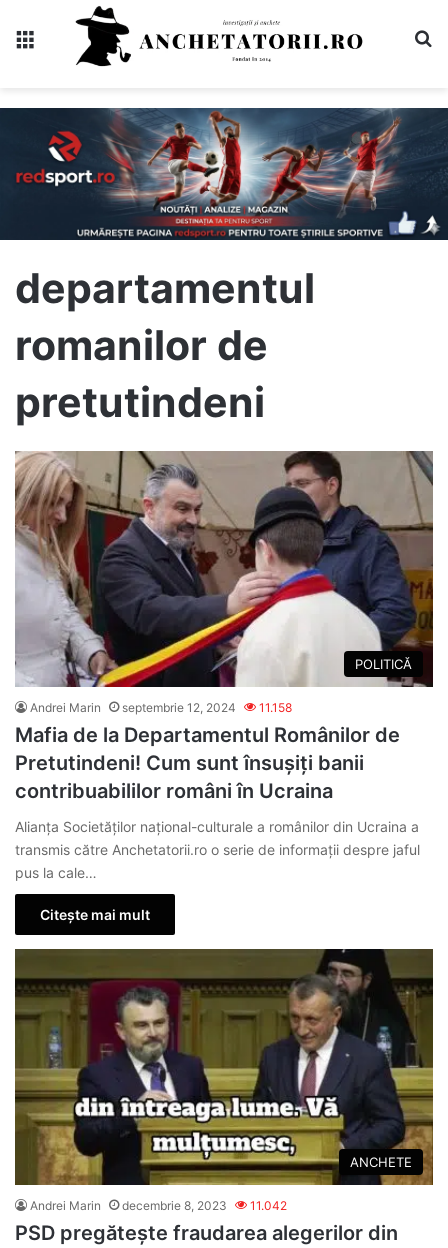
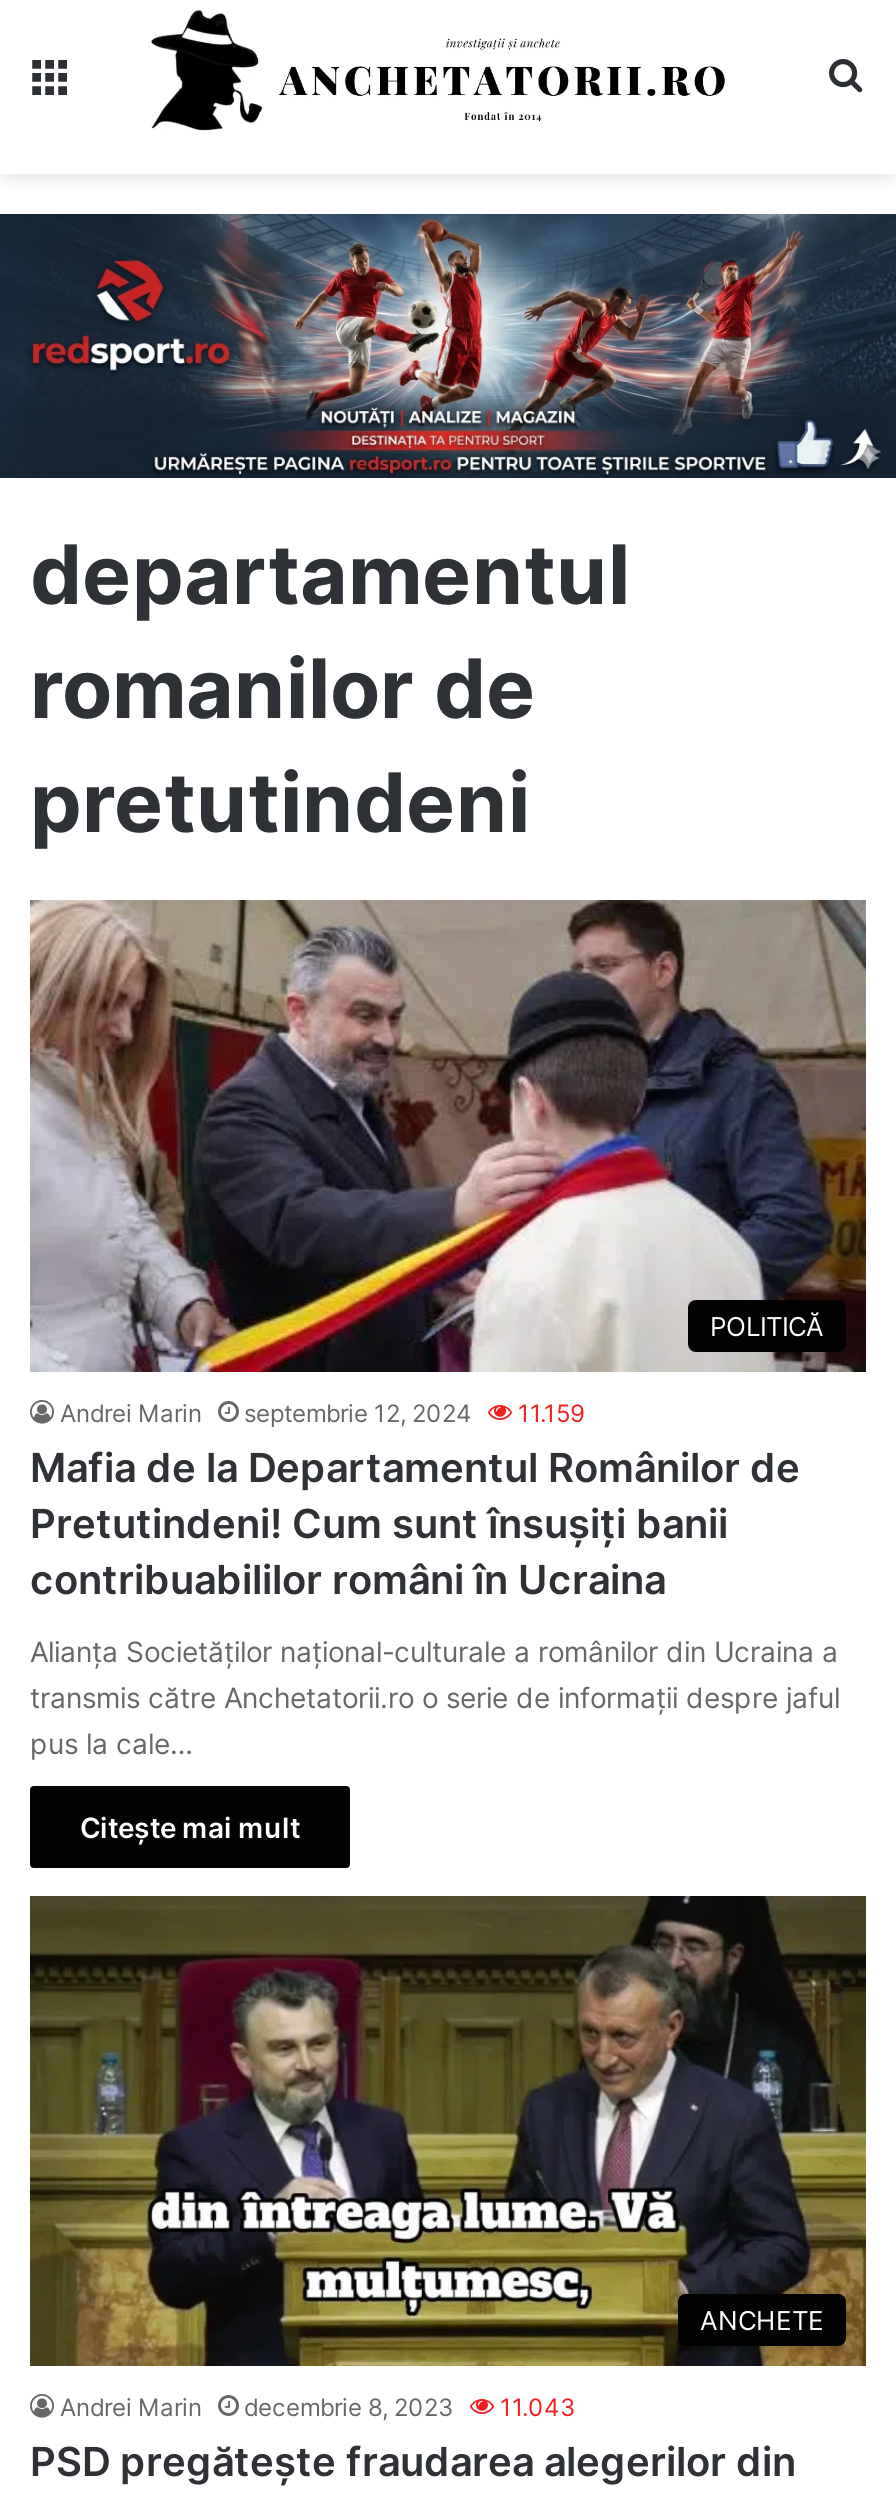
- Andrei Marin septembrie 12, 2024 11.158
+ Andrei Marin septembrie 12, 2024 11.159

- Andrei Marin decembrie 8, 2023 11.042
+ Andrei Marin decembrie 8, 2023 11.043
